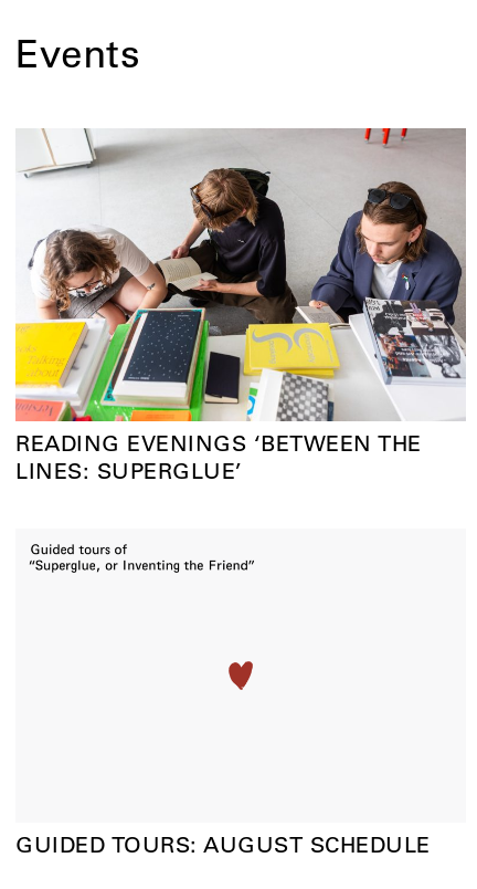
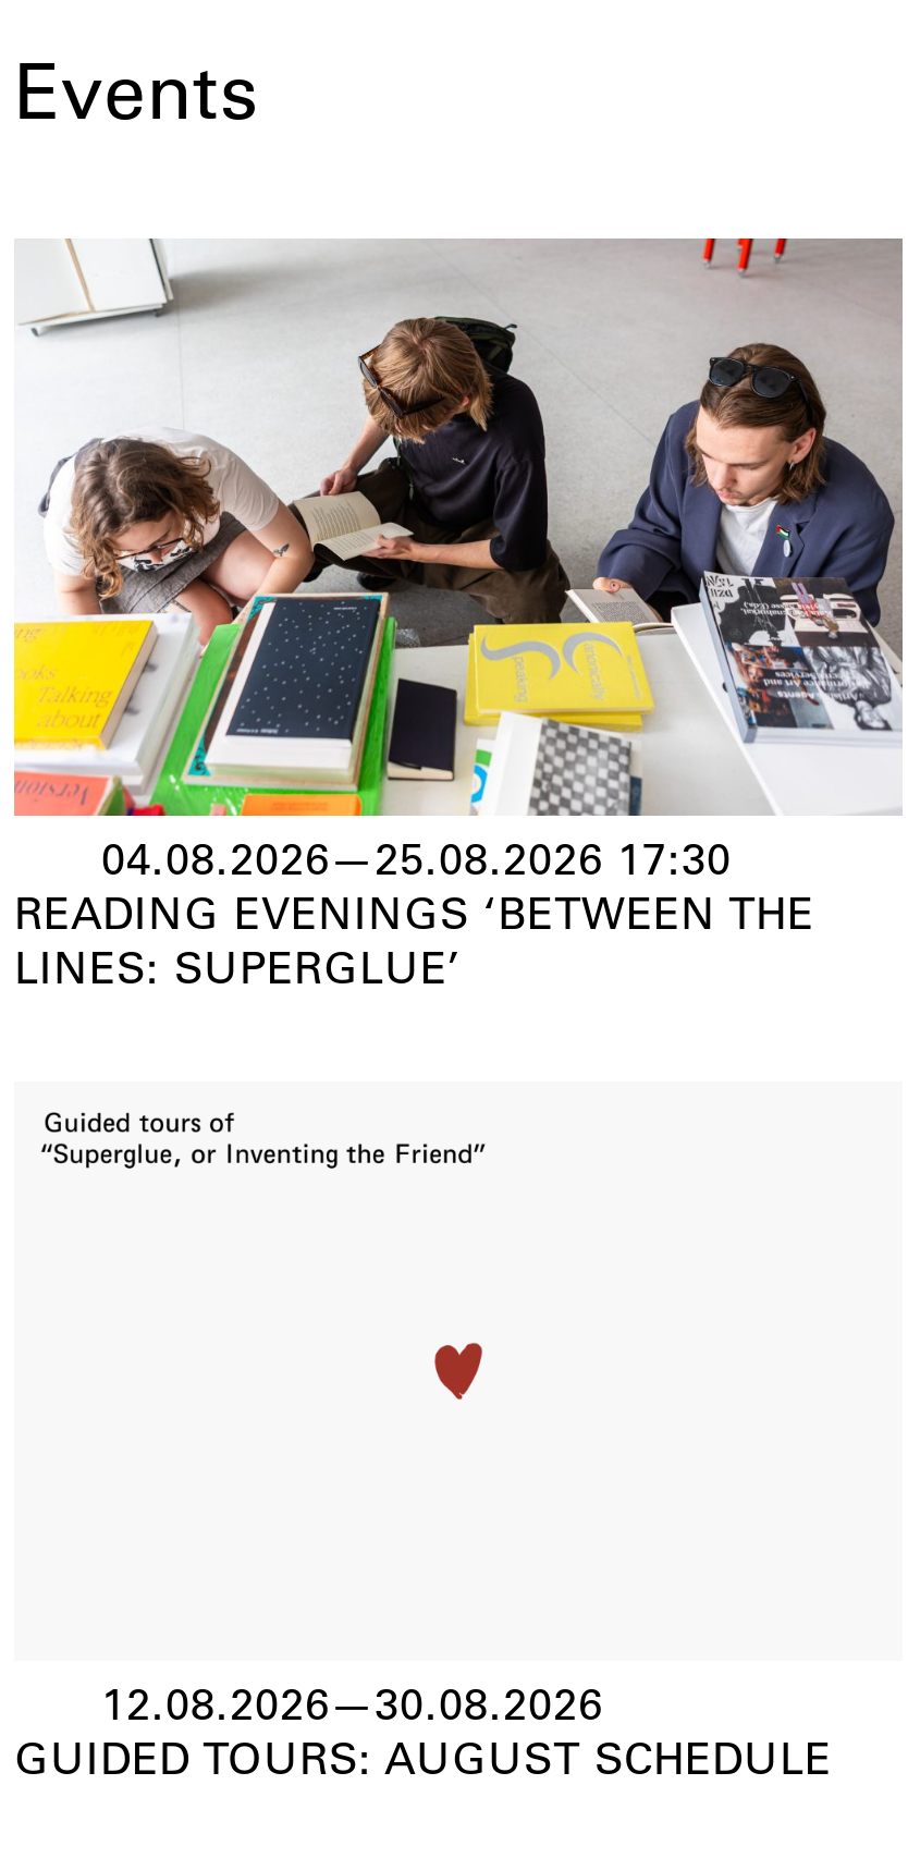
+ 04.08.2026—25.08.2026 17:30

+ 12.08.2026—30.08.2026
